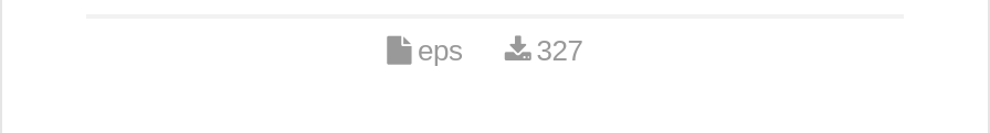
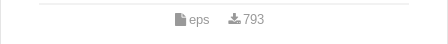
- 327
+ 793
